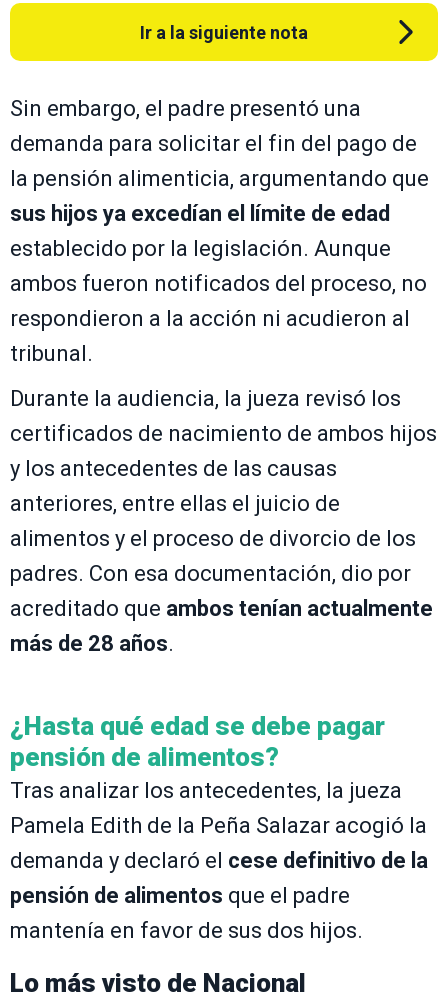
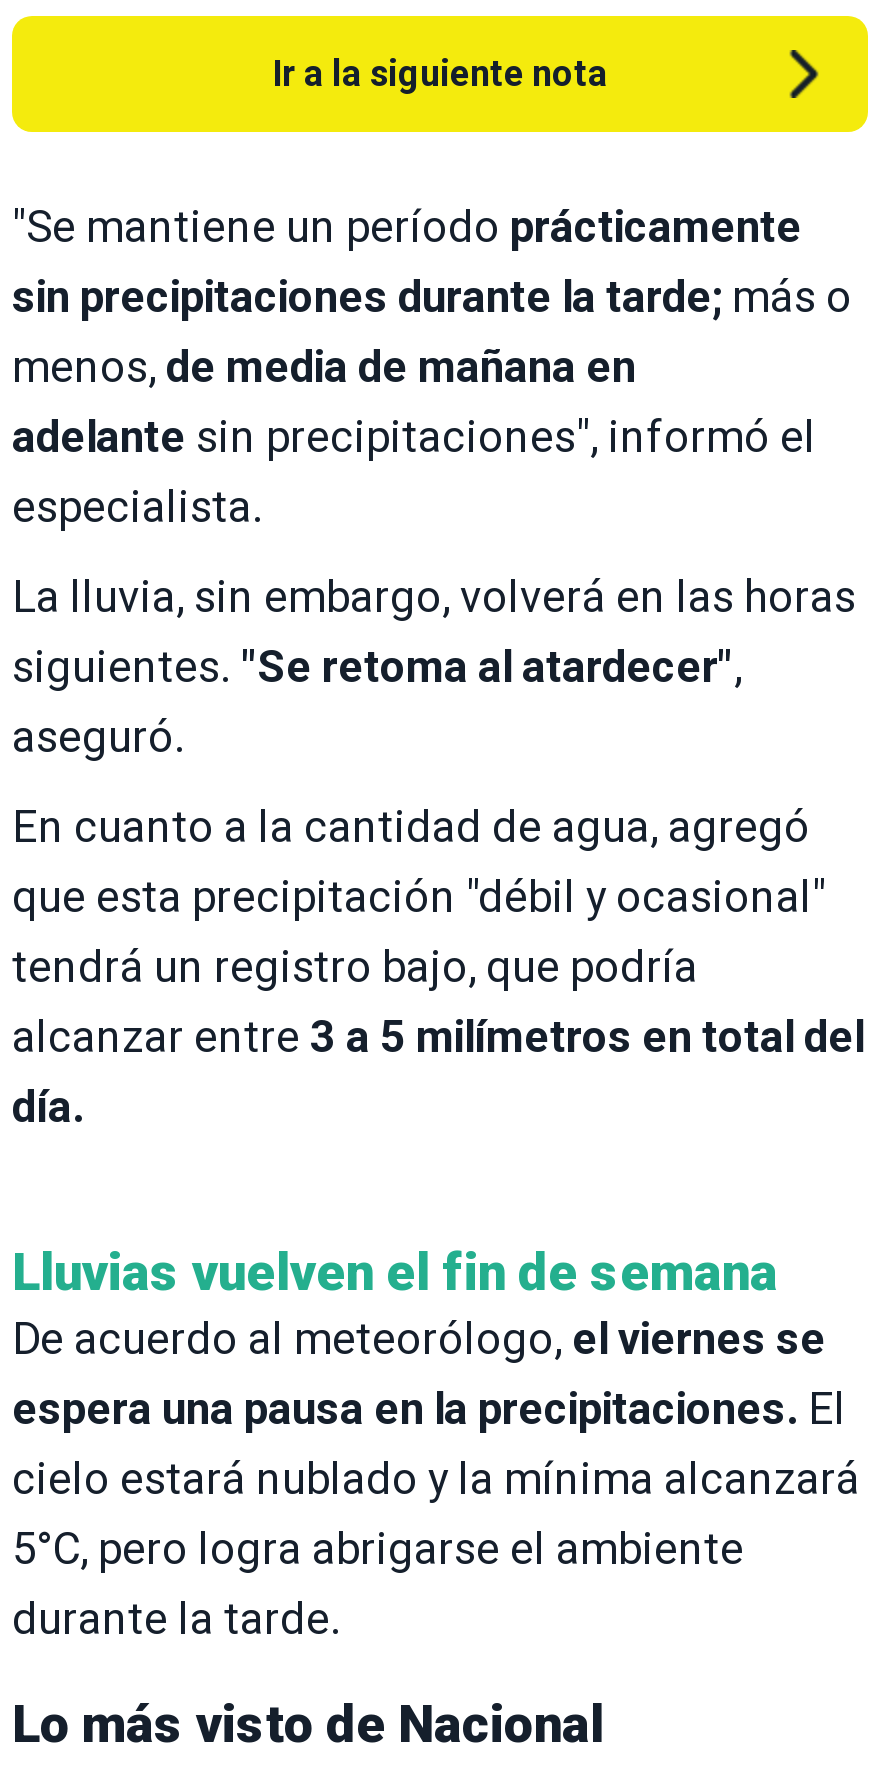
- Sin embargo, el padre presentó una
- demanda para solicitar el fin del pago de
- la pensión alimenticia, argumentando que
- sus hijos ya excedían el límite de edad
- establecido por la legislación. Aunque
- ambos fueron notificados del proceso, no
- respondieron a la acción ni acudieron al
- tribunal.
- Durante la audiencia, la jueza revisó los
- certificados de nacimiento de ambos hijos
- y los antecedentes de las causas
- anteriores, entre ellas el juicio de
- alimentos y el proceso de divorcio de los
- padres. Con esa documentación, dio por
- acreditado que ambos tenían actualmente
- más de 28 años.
- ¿Hasta qué edad se debe pagar
- pensión de alimentos?
- Tras analizar los antecedentes, la jueza
- Pamela Edith de la Peña Salazar acogió la
- demanda y declaró el cese definitivo de la
- pensión de alimentos que el padre
- mantenía en favor de sus dos hijos.
+ "Se mantiene un período prácticamente
+ sin precipitaciones durante la tarde; más o
+ menos, de media de mañana en
+ adelante sin precipitaciones", informó el
+ especialista.
+ La lluvia, sin embargo, volverá en las horas
+ siguientes. "Se retoma al atardecer",
+ aseguró.
+ En cuanto a la cantidad de agua, agregó
+ que esta precipitación "débil y ocasional"
+ tendrá un registro bajo, que podría
+ alcanzar entre 3 a 5 milímetros en total del
+ día.
+ Lluvias vuelven el fin de semana
+ De acuerdo al meteorólogo, el viernes se
+ espera una pausa en la precipitaciones. El
+ cielo estará nublado y la mínima alcanzará
+ 5°C, pero logra abrigarse el ambiente
+ durante la tarde.
